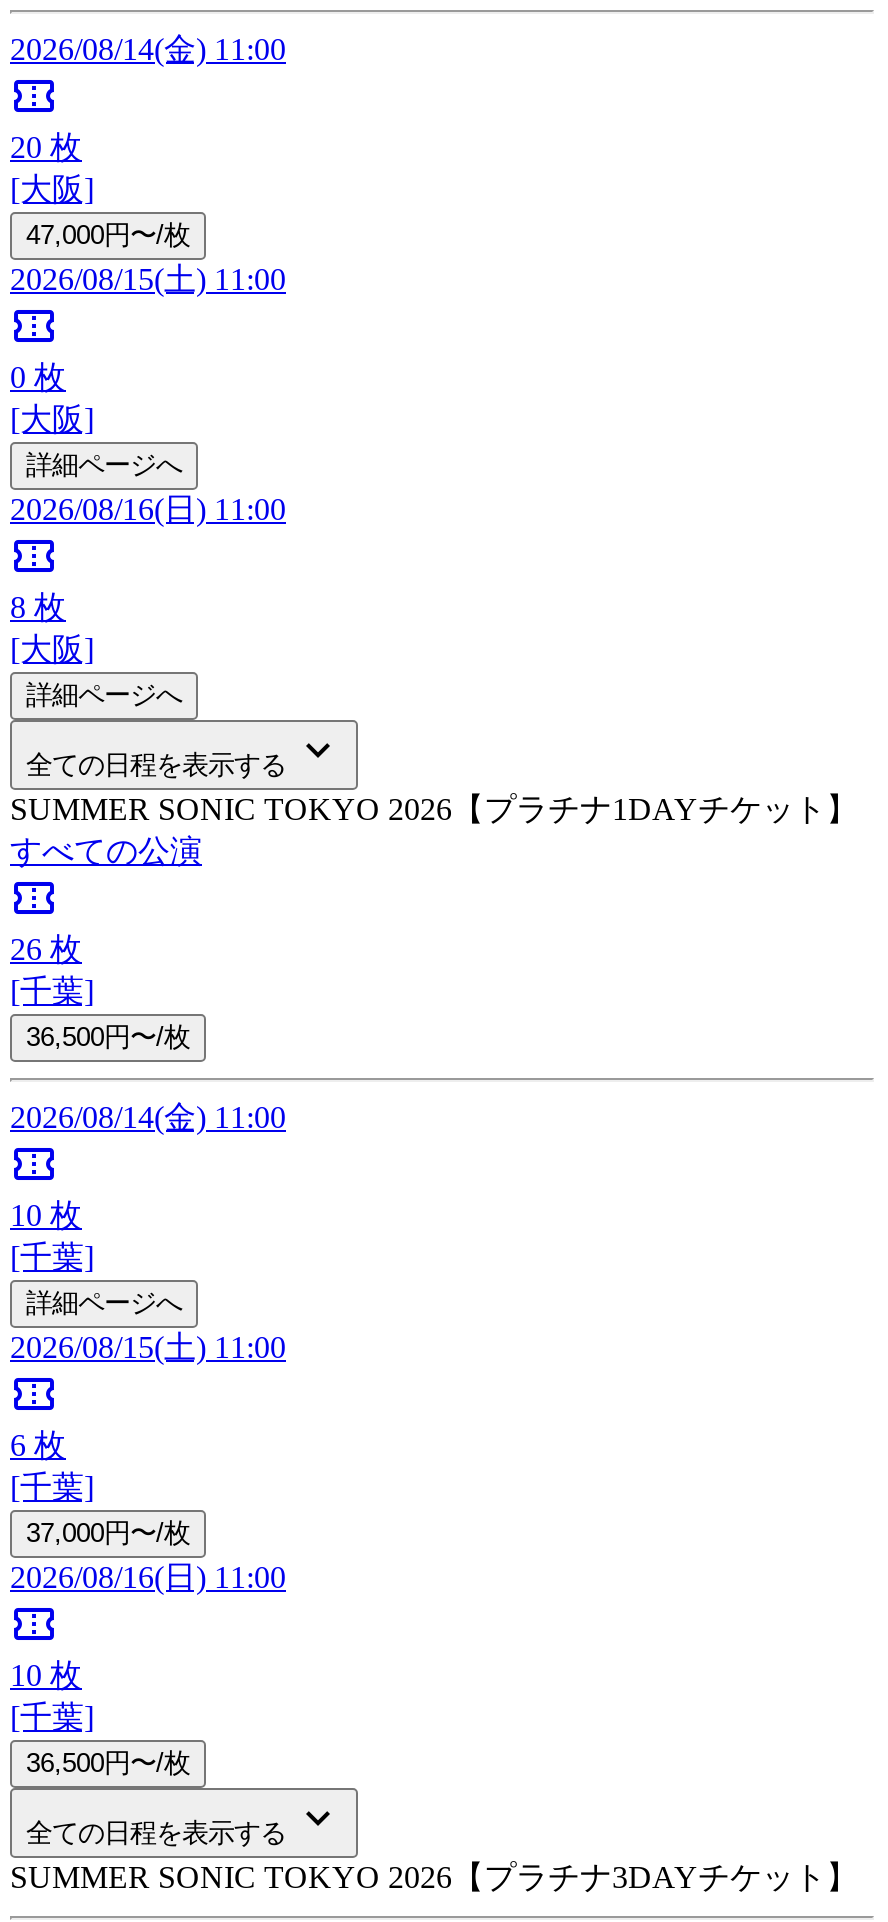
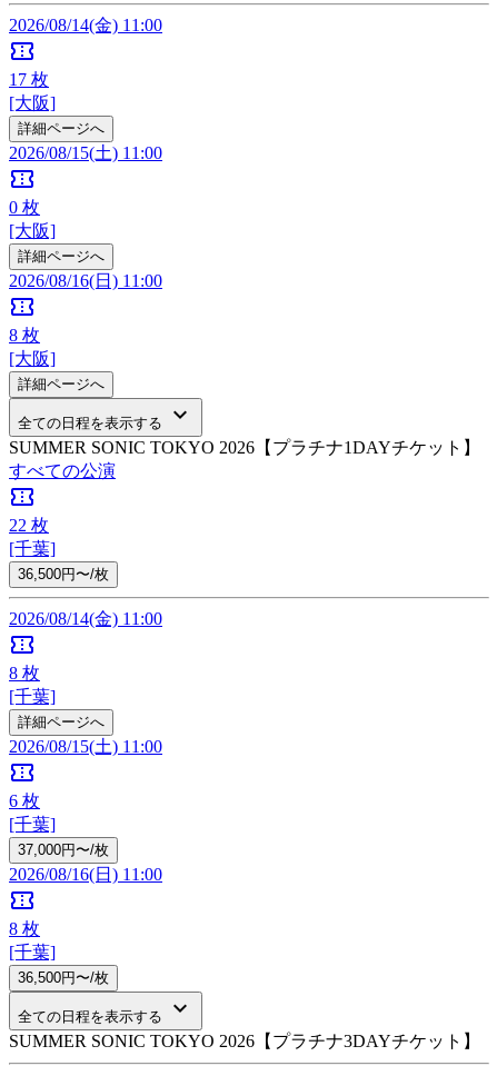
- 20枚
+ 17枚

- 47,000円〜/枚
+ 詳細ページへ

- 26枚
+ 22枚

- 10枚
+ 8枚

- 10枚
+ 8枚
